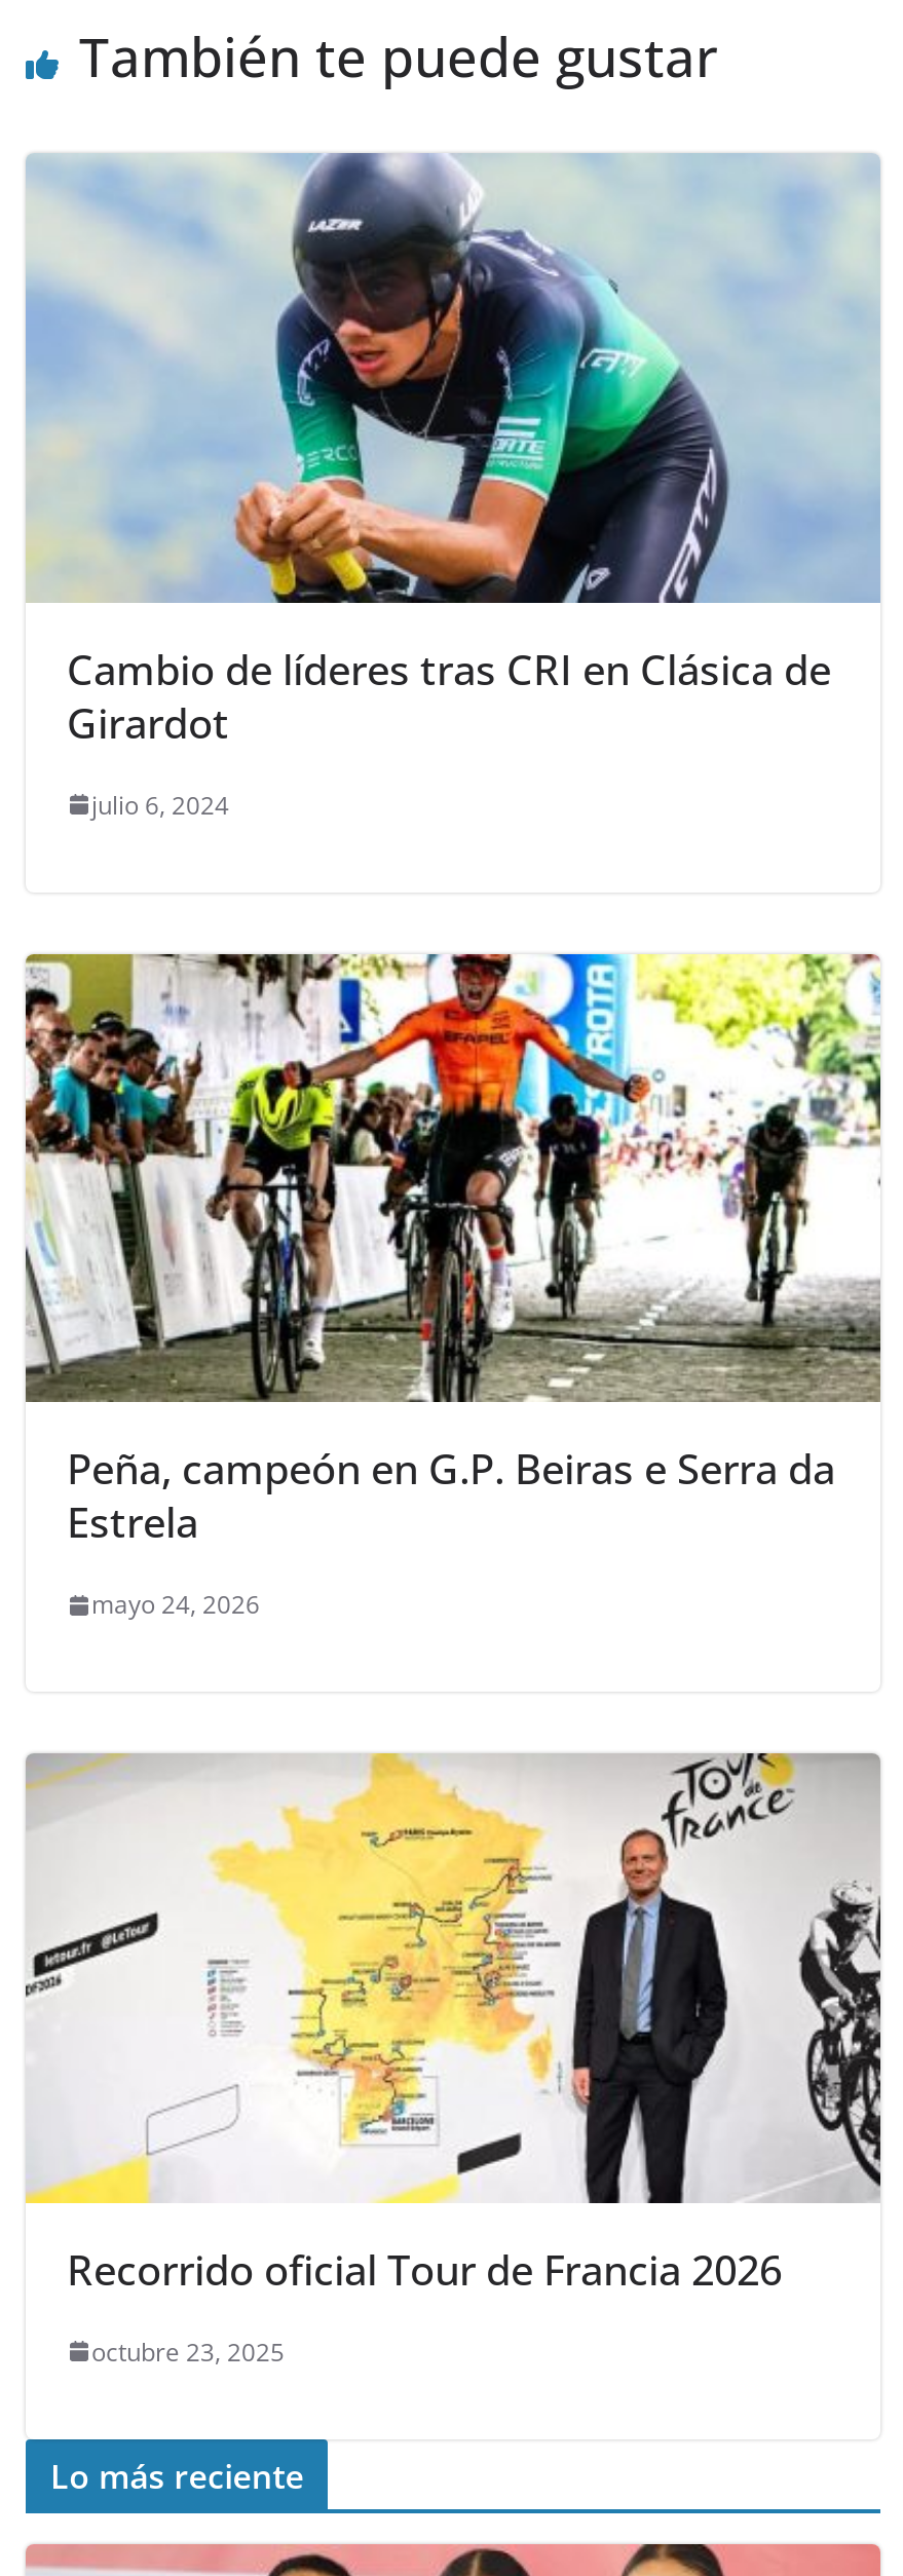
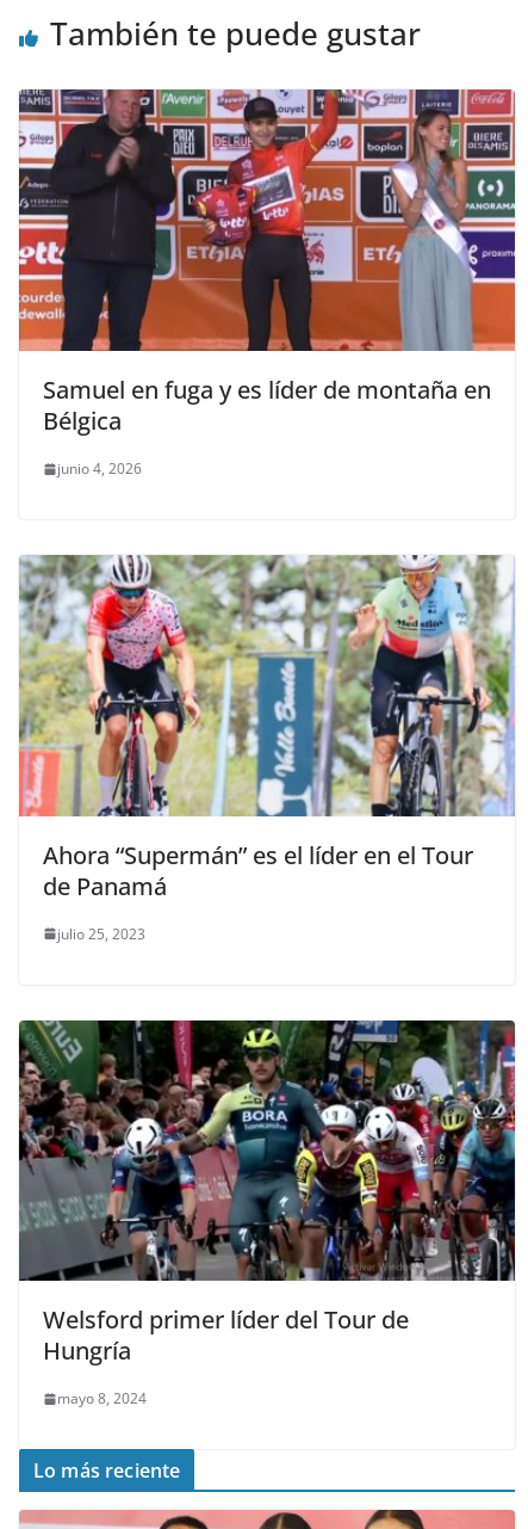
- [image]
- Cambio de líderes tras CRI en Clásica de
- Girardot
+ [image]
+ Samuel en fuga y es líder de montaña en
+ Bélgica

- julio 6, 2024
+ junio 4, 2026

- [image]
- Peña, campeón en G.P. Beiras e Serra da
- Estrela
+ [image]
+ Ahora “Supermán” es el líder en el Tour
+ de Panamá

- mayo 24, 2026
+ julio 25, 2023

- [image]
- Recorrido oficial Tour de Francia 2026
+ [image]
+ Welsford primer líder del Tour de
+ Hungría

- octubre 23, 2025
+ mayo 8, 2024
